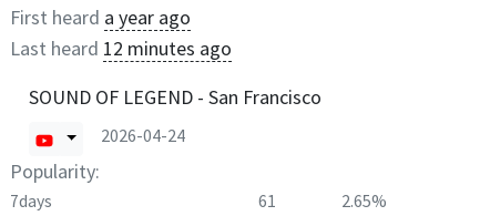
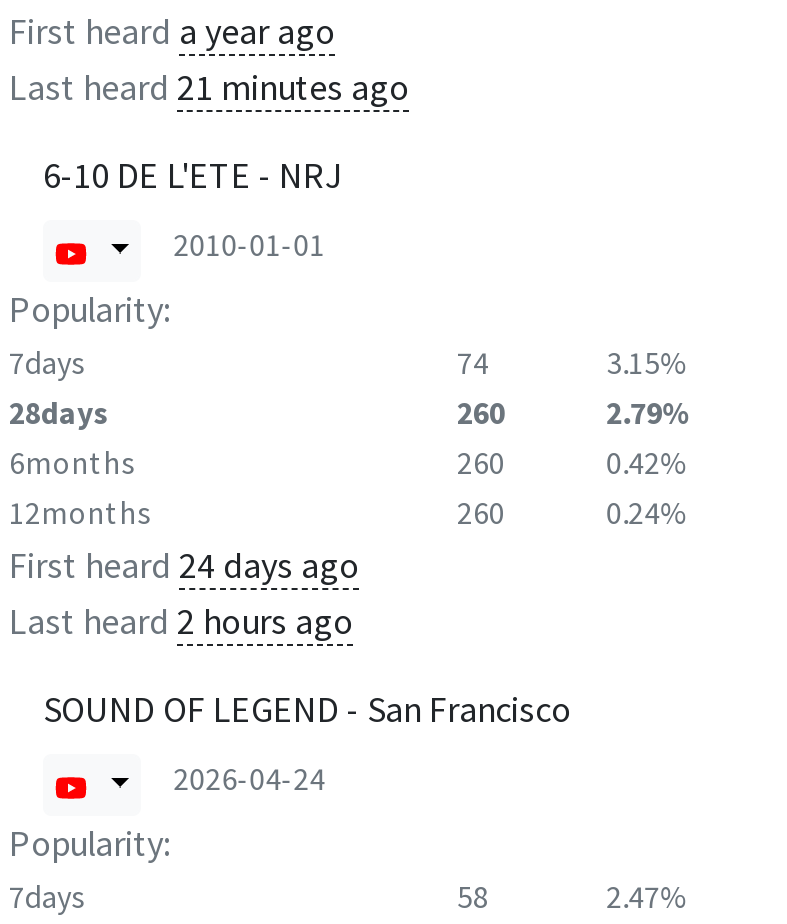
- Last heard 12 minutes ago
+ Last heard 21 minutes ago
+ 6-10 DE L'ETE - NRJ
+ 2010-01-01
+ Popularity:
+ 7days
+ 74
+ 3.15%
+ 28days
+ 260
+ 2.79%
+ 6months
+ 260
+ 0.42%
+ 12months
+ 260
+ 0.24%
+ First heard 24 days ago
+ Last heard 2 hours ago

- 61
+ 58

- 2.65%
+ 2.47%
